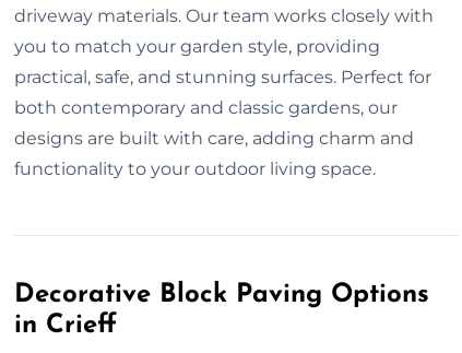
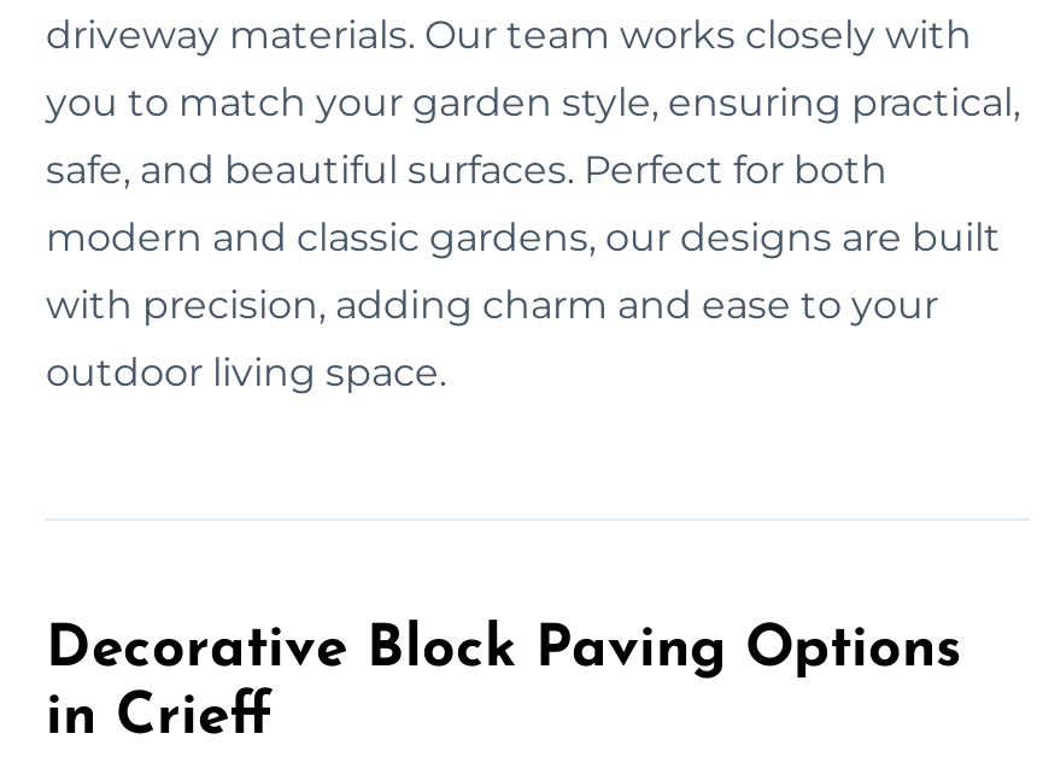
- you to match your garden style, providing
+ you to match your garden style, ensuring practical,

- practical, safe, and stunning surfaces. Perfect for
+ safe, and beautiful surfaces. Perfect for both

- both contemporary and classic gardens, our
+ modern and classic gardens, our designs are built

- designs are built with care, adding charm and
+ with precision, adding charm and ease to your

- functionality to your outdoor living space.
+ outdoor living space.
